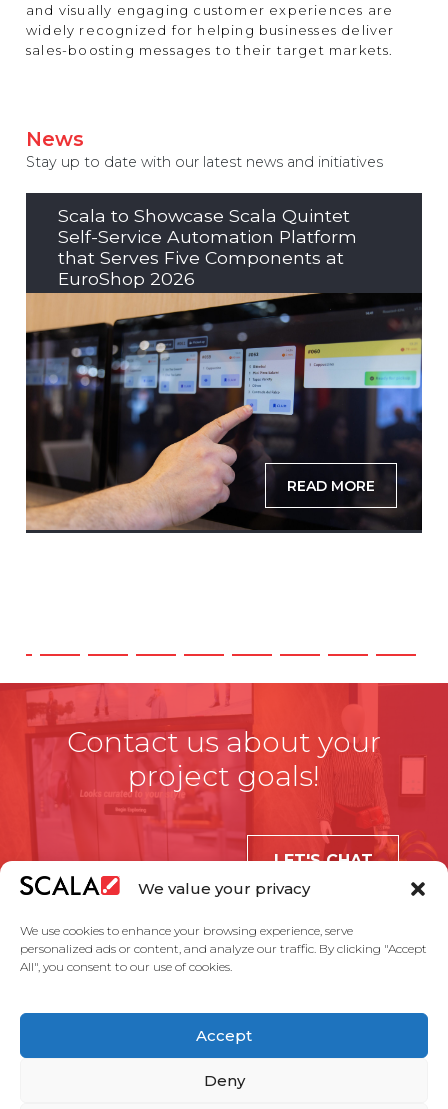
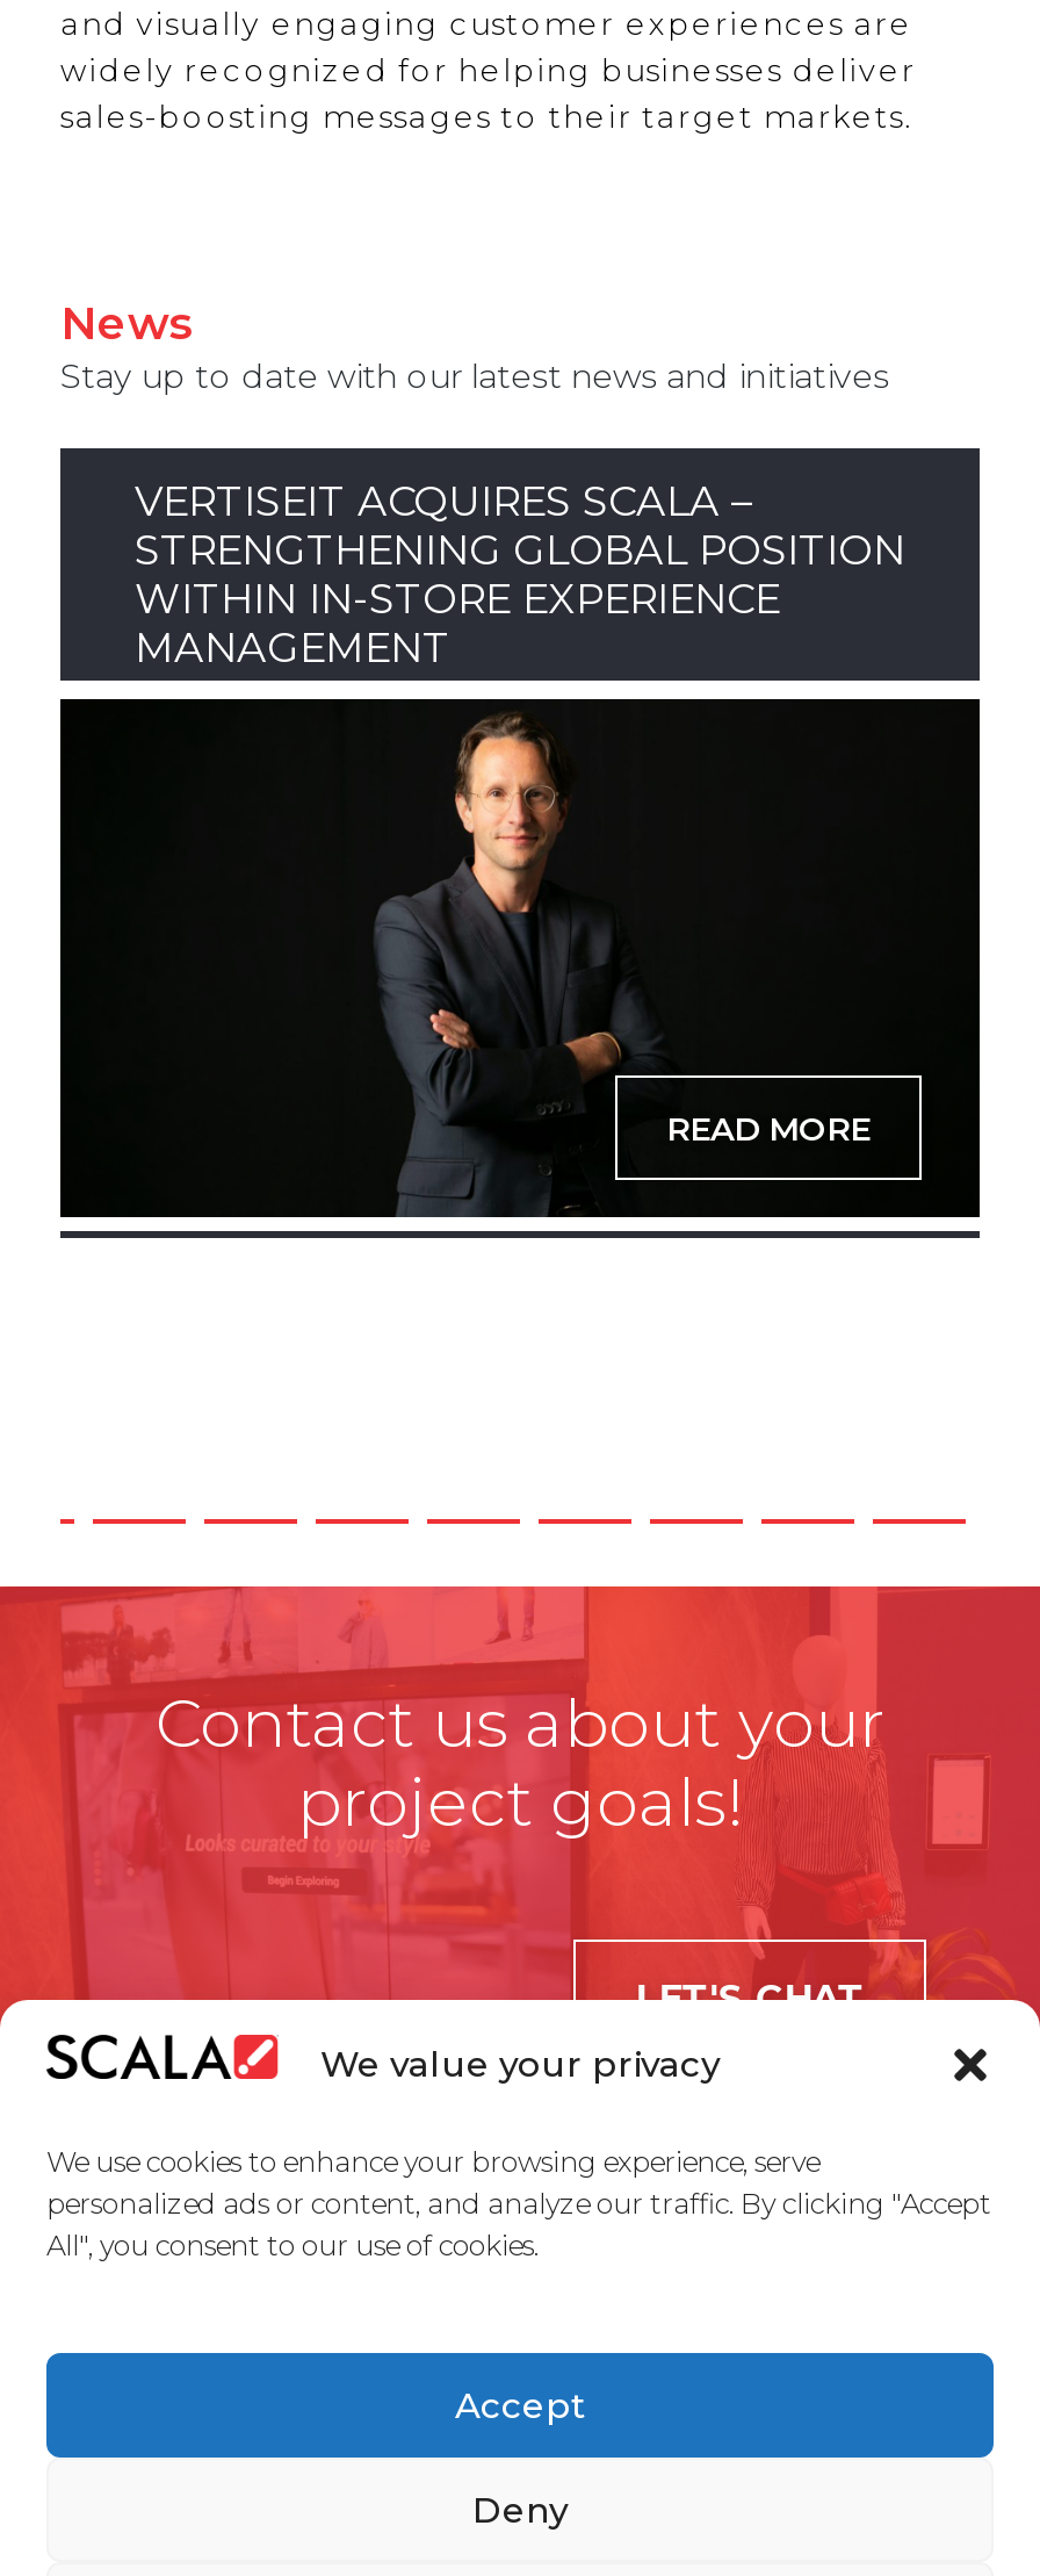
- Scala to Showcase Scala Quintet
- Self-Service Automation Platform
- that Serves Five Components at
- EuroShop 2026
+ VERTISEIT ACQUIRES SCALA –
+ STRENGTHENING GLOBAL POSITION
+ WITHIN IN-STORE EXPERIENCE
+ MANAGEMENT

- [image]
+ [image]
